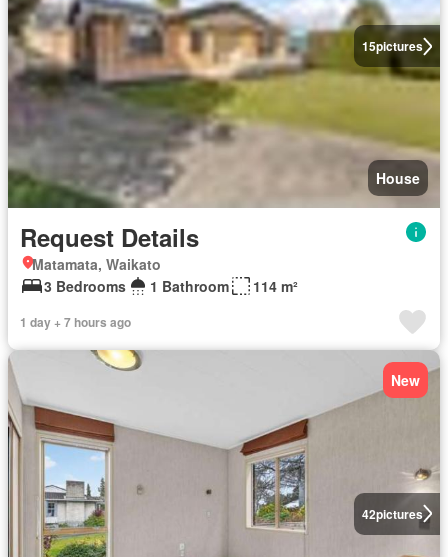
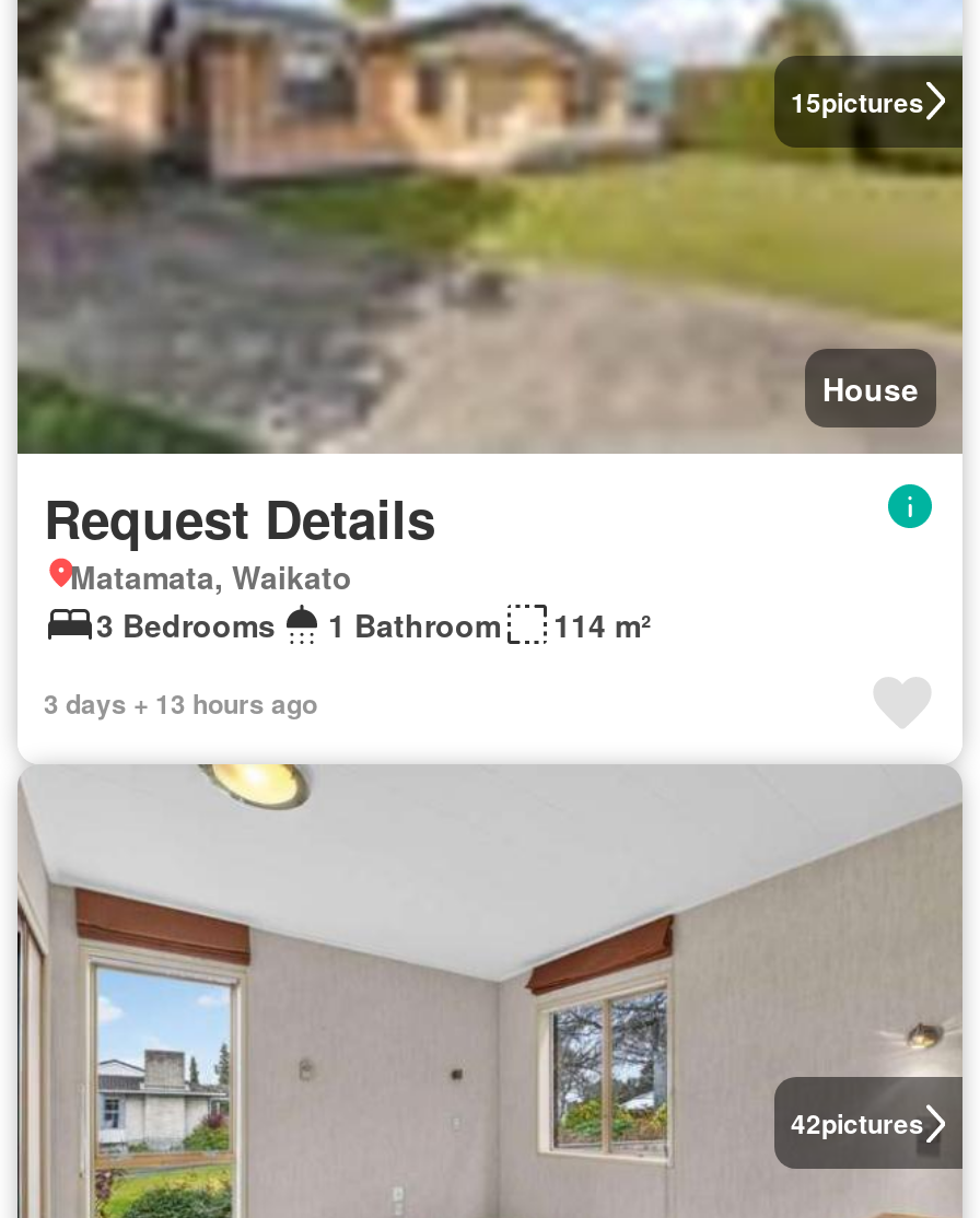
- 1 day + 7 hours ago
+ 3 days + 13 hours ago

- New
